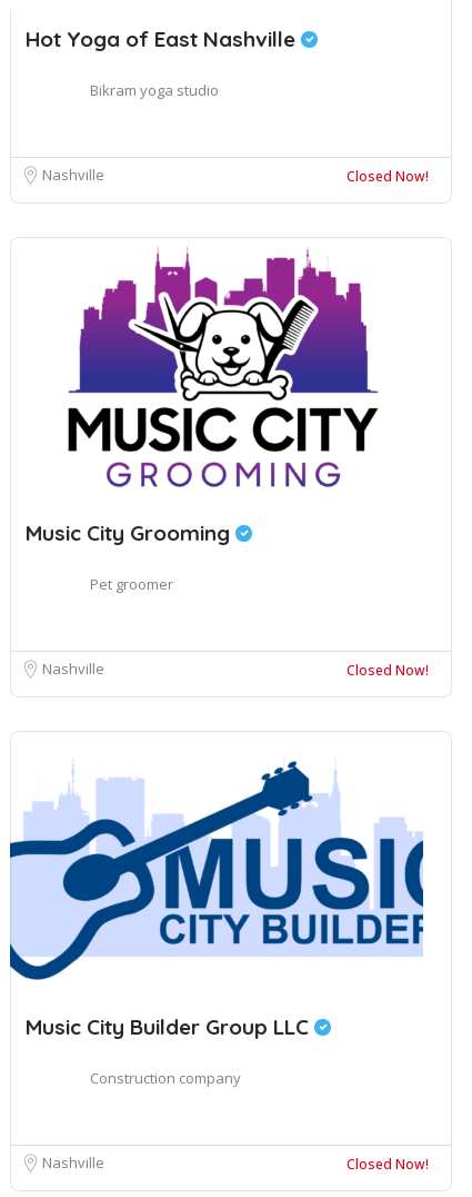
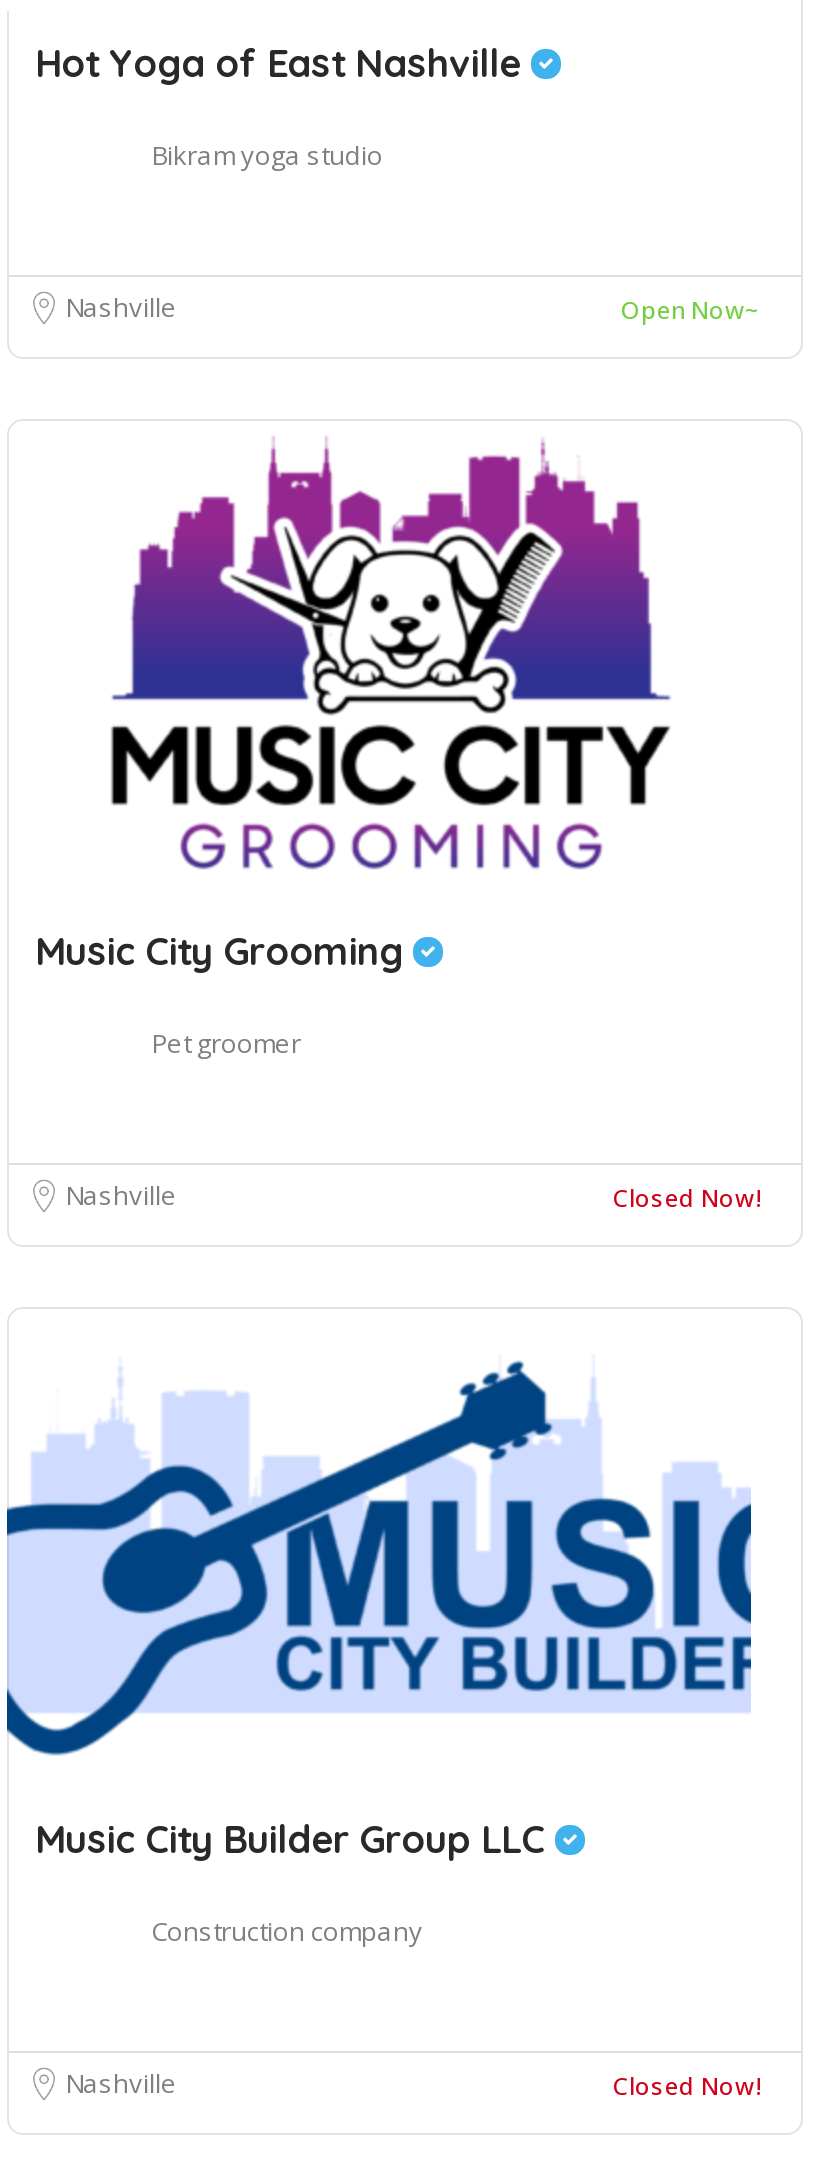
- Closed Now!
+ Open Now~
